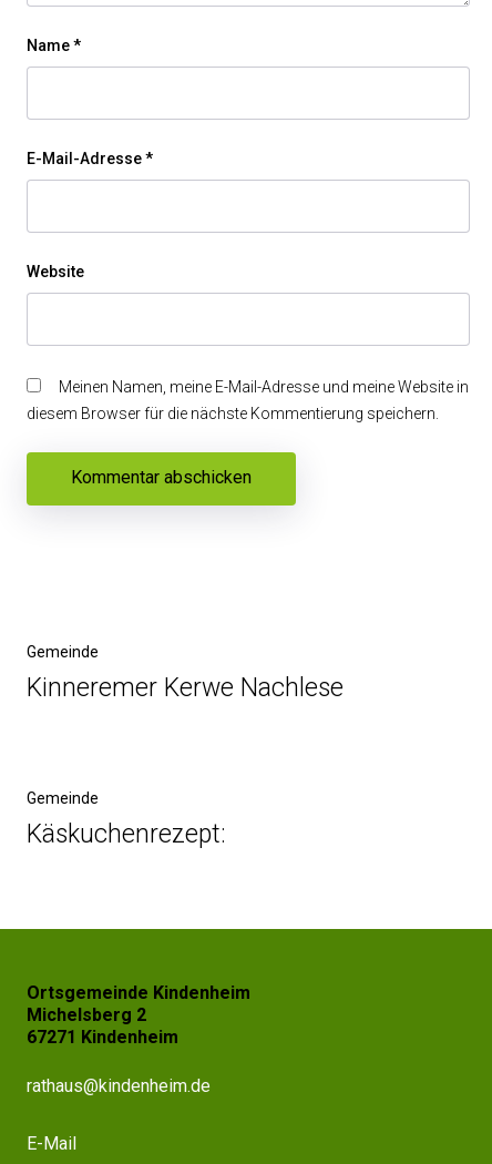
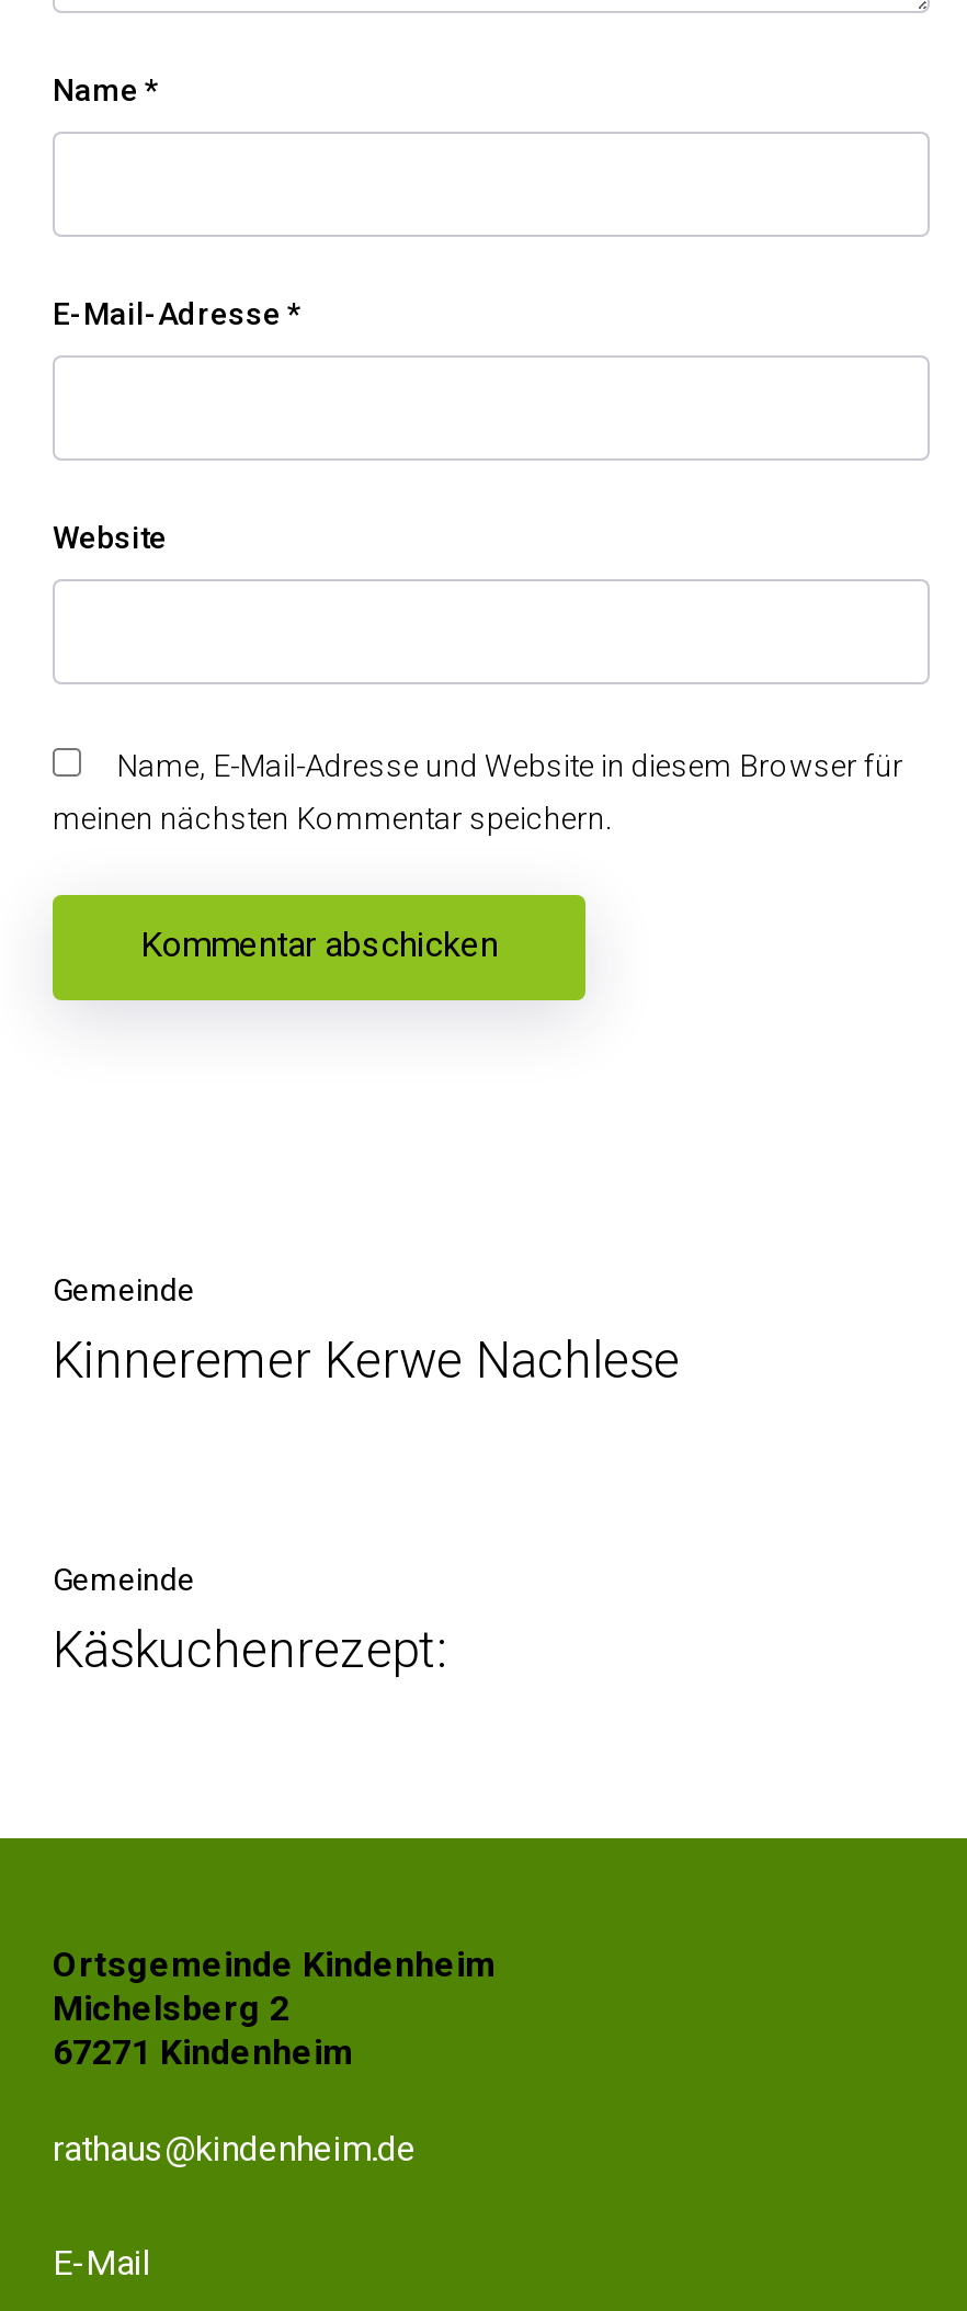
- Meinen Namen, meine E-Mail-Adresse und meine Website in
+ Name, E-Mail-Adresse und Website in diesem Browser für

- diesem Browser für die nächste Kommentierung speichern.
+ meinen nächsten Kommentar speichern.
